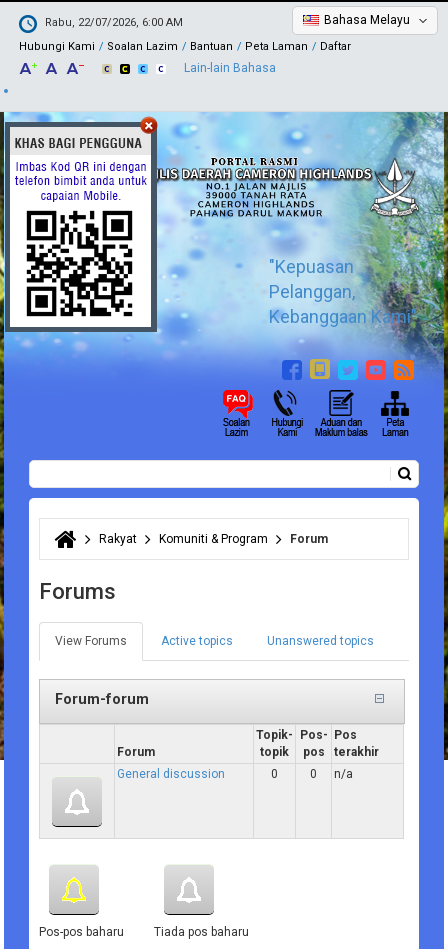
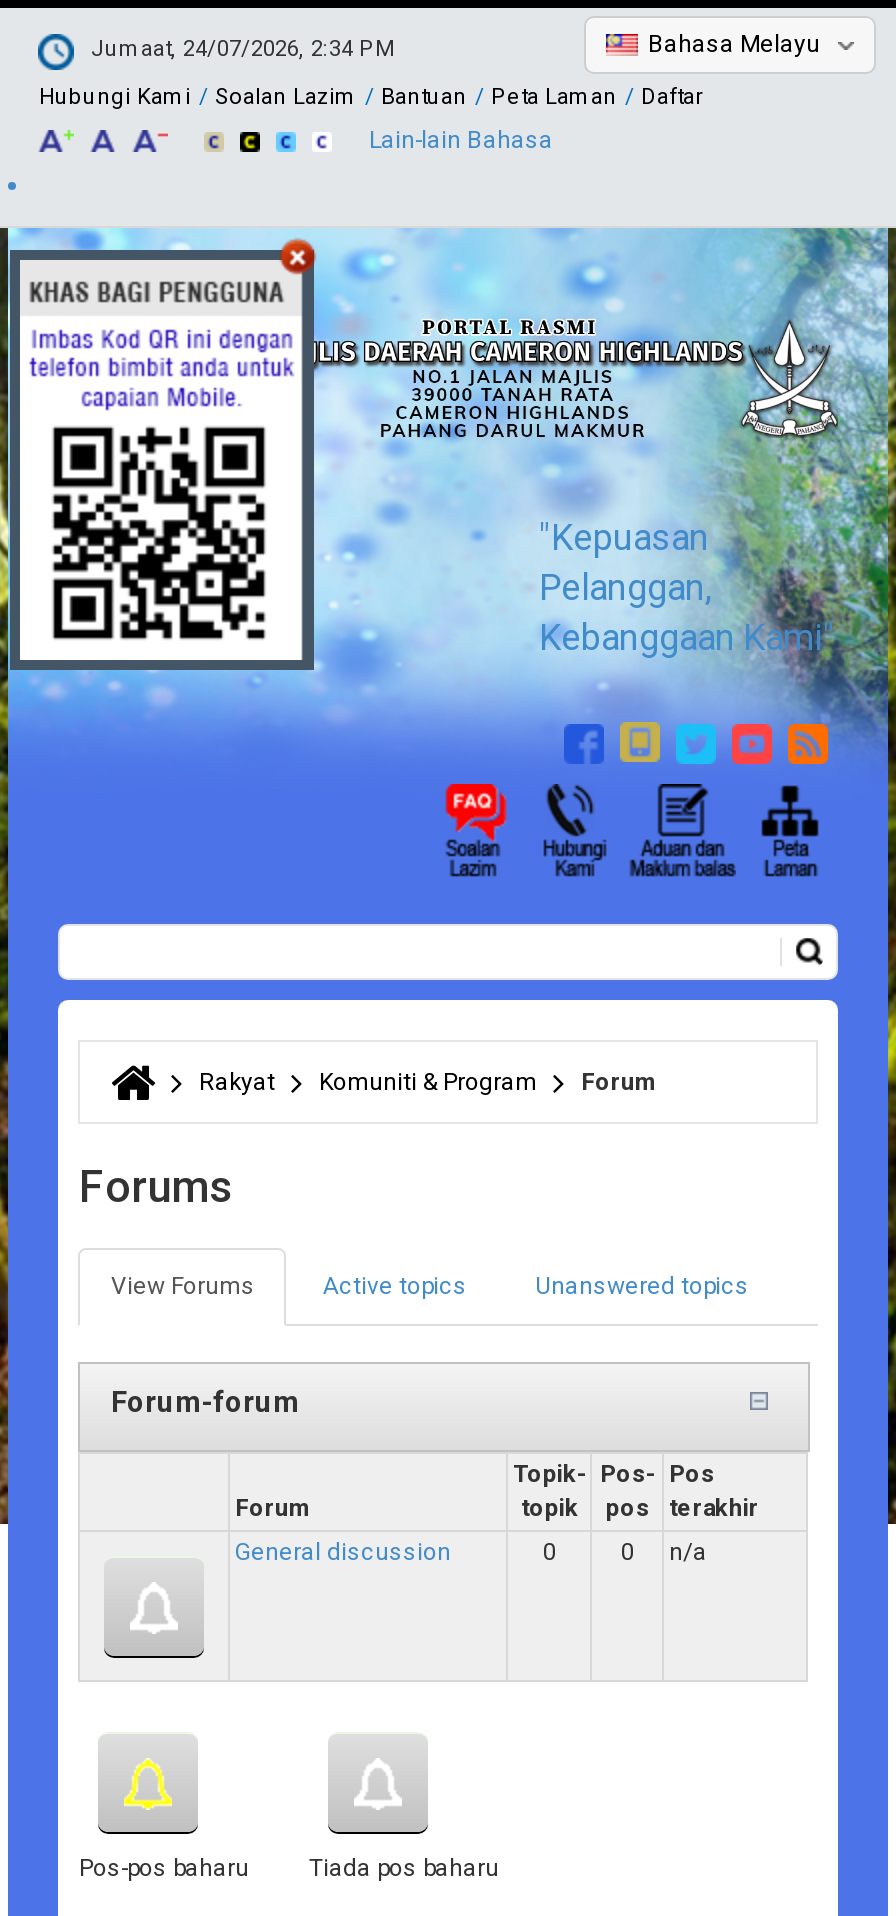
- Rabu, 22/07/2026, 6:00 AM
+ Jumaat, 24/07/2026, 2:34 PM
